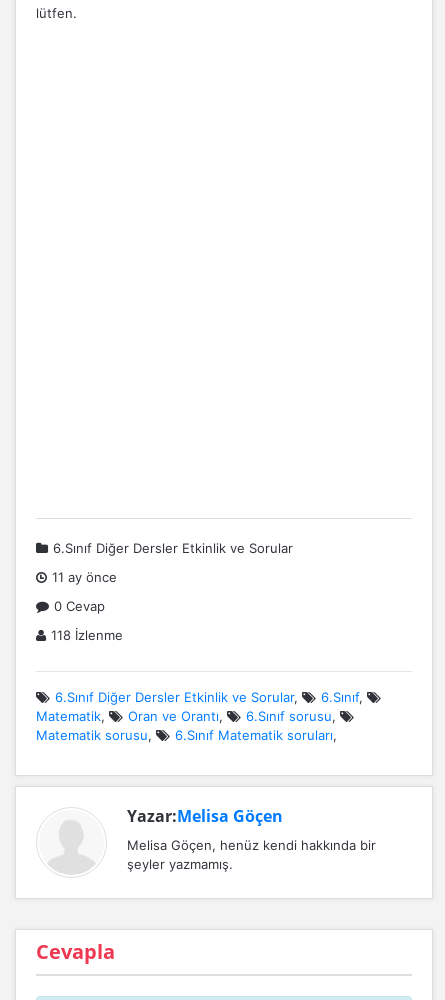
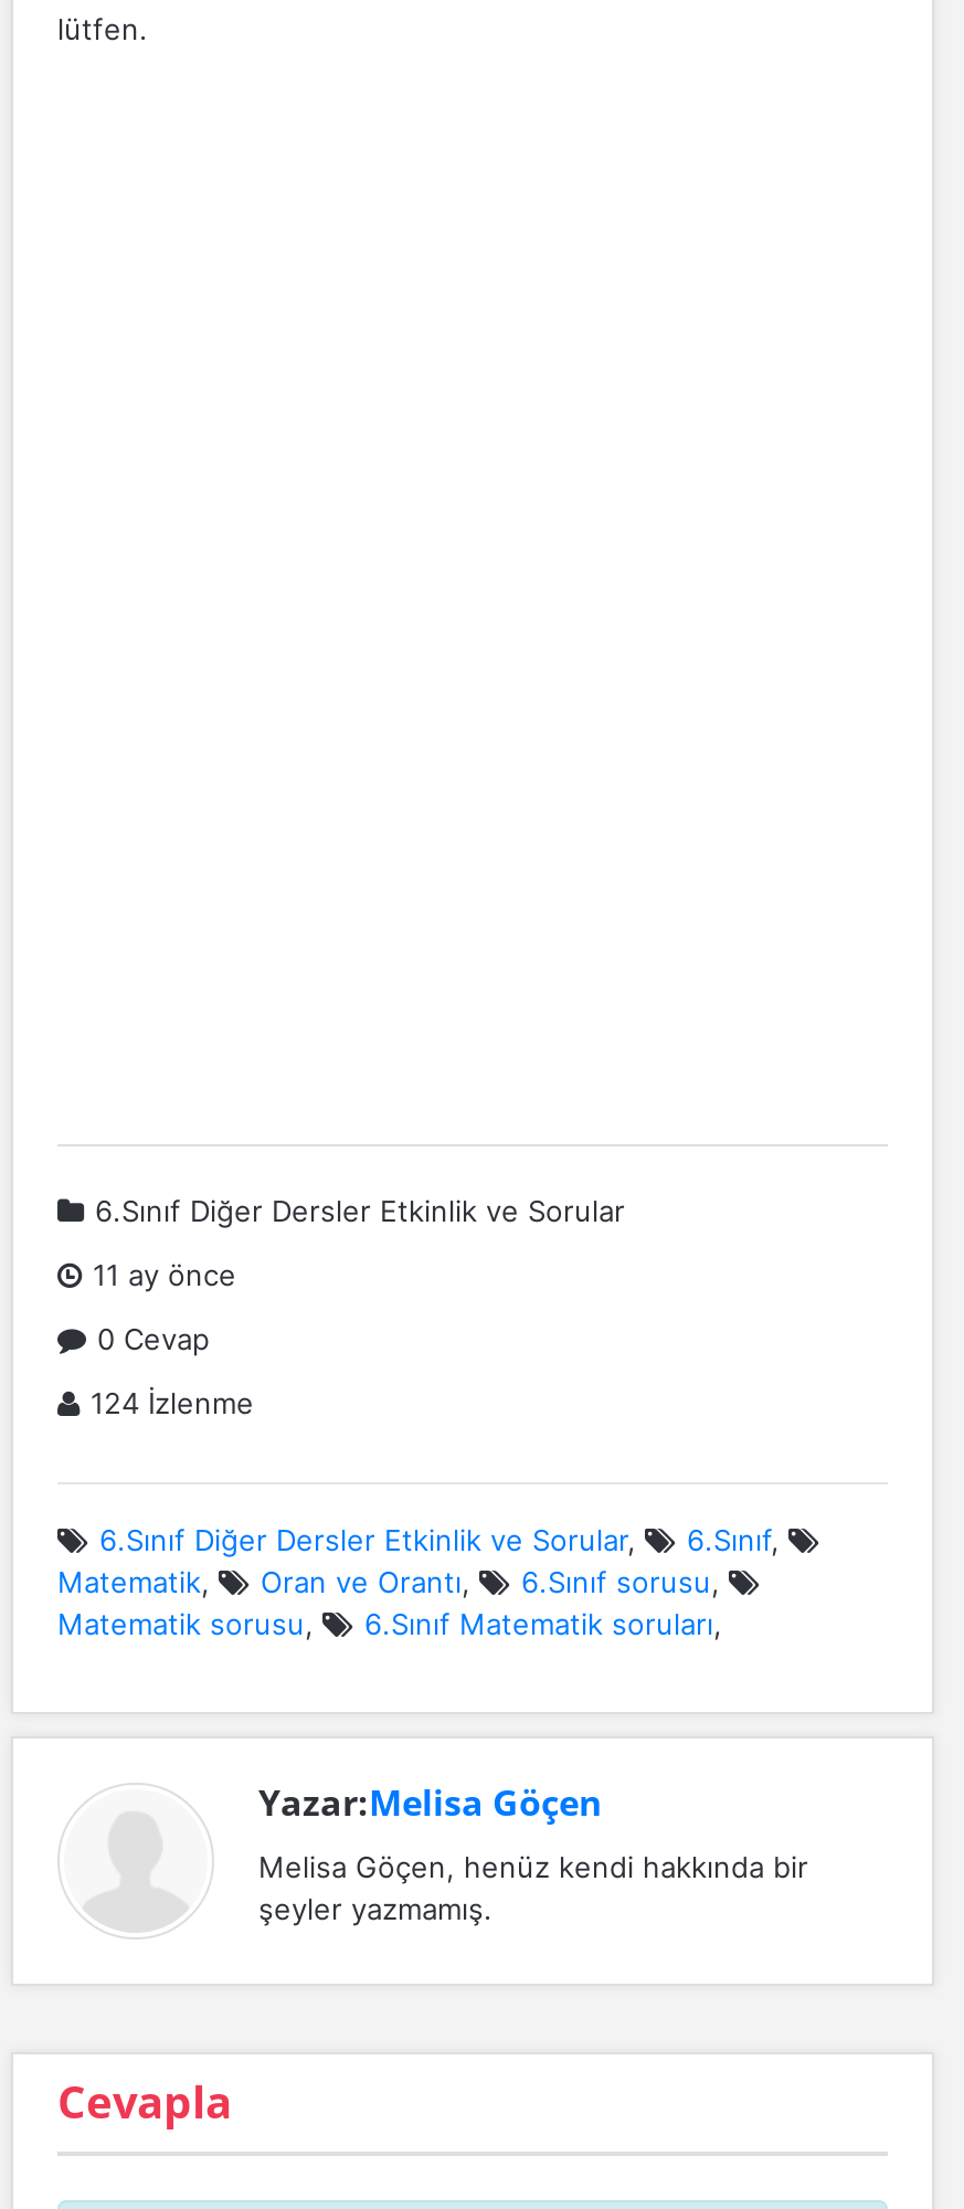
- 118 İzlenme
+ 124 İzlenme
